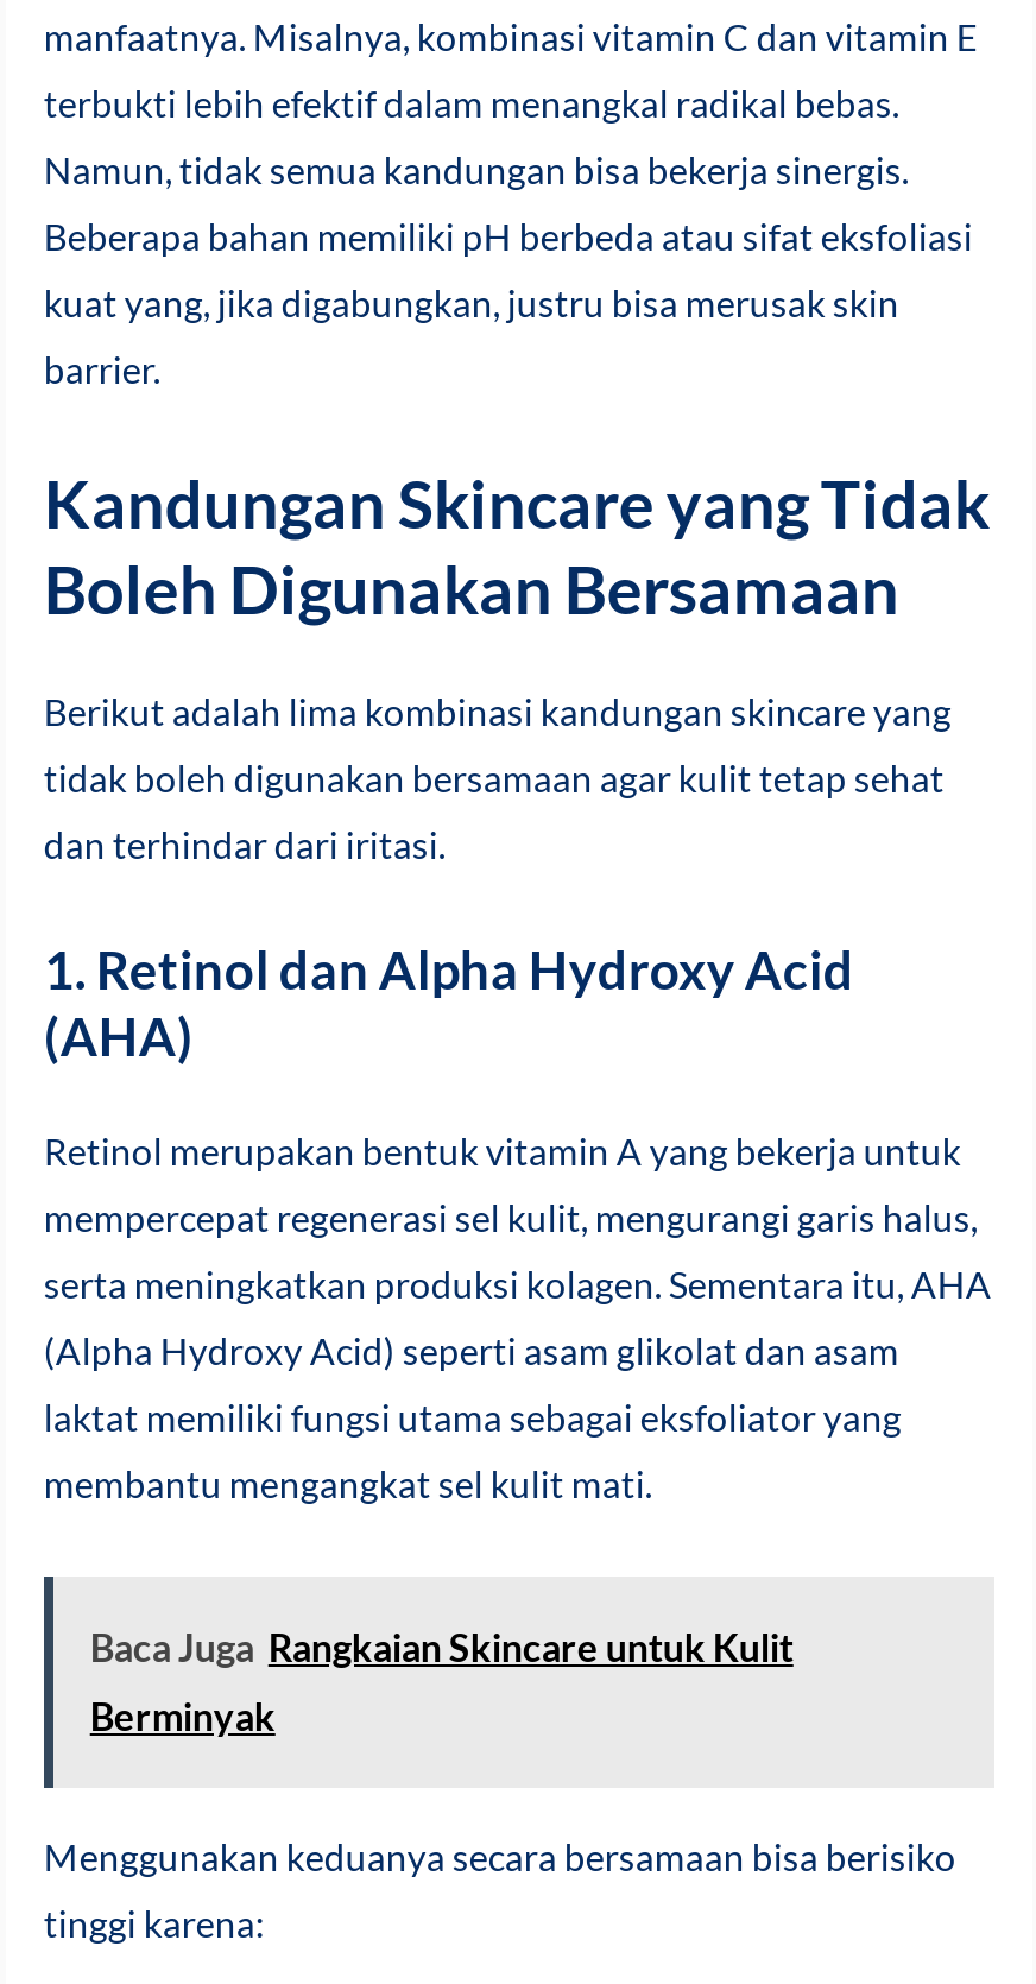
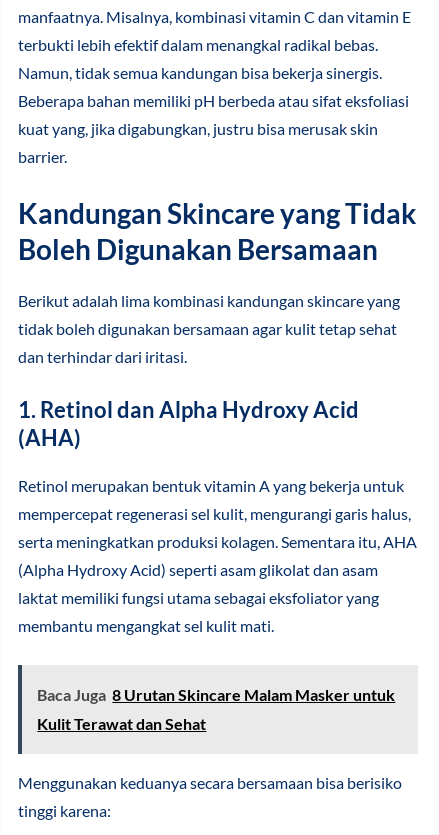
- Baca Juga Rangkaian Skincare untuk Kulit
+ Baca Juga 8 Urutan Skincare Malam Masker untuk

- Berminyak
+ Kulit Terawat dan Sehat
